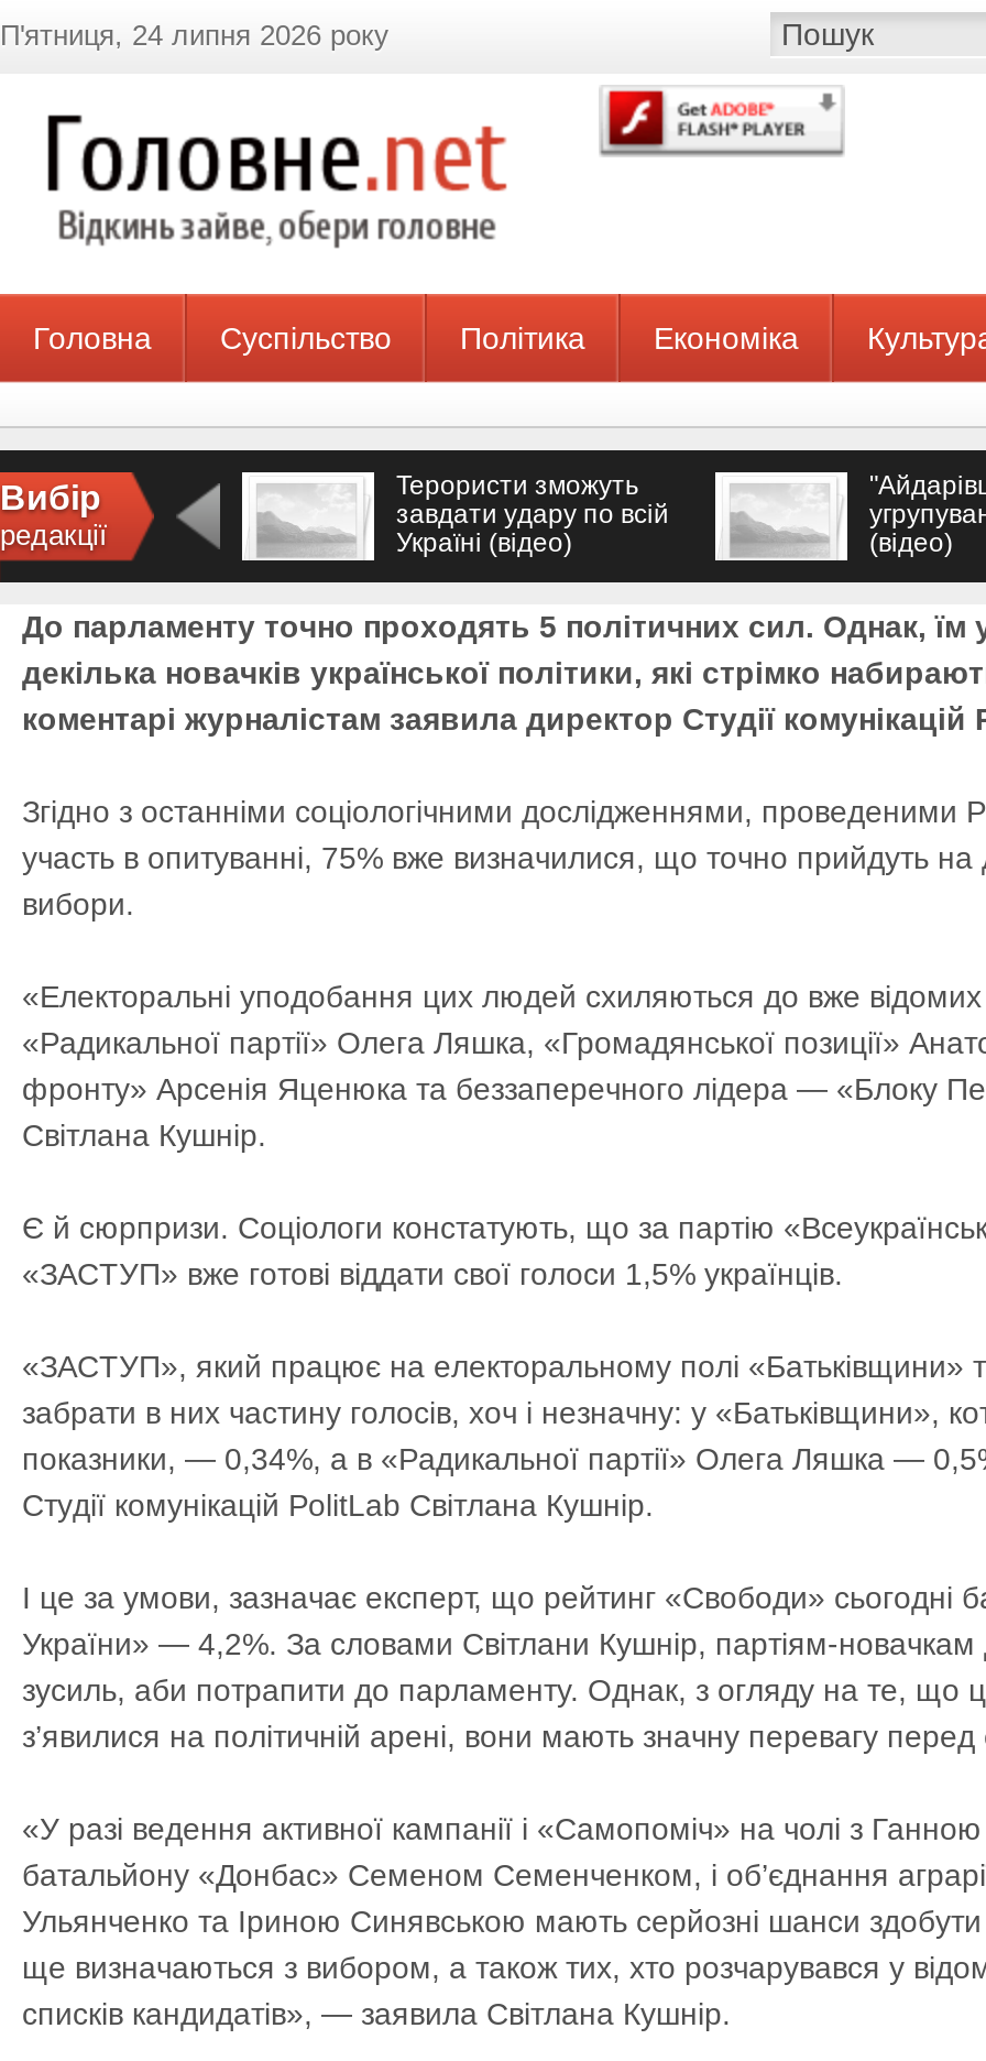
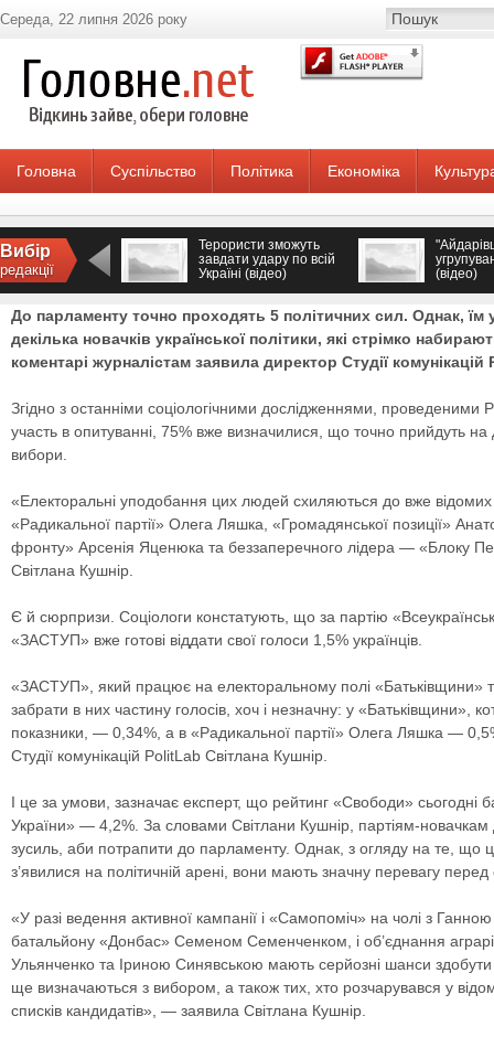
- П'ятниця, 24 липня 2026 року
+ Середа, 22 липня 2026 року
